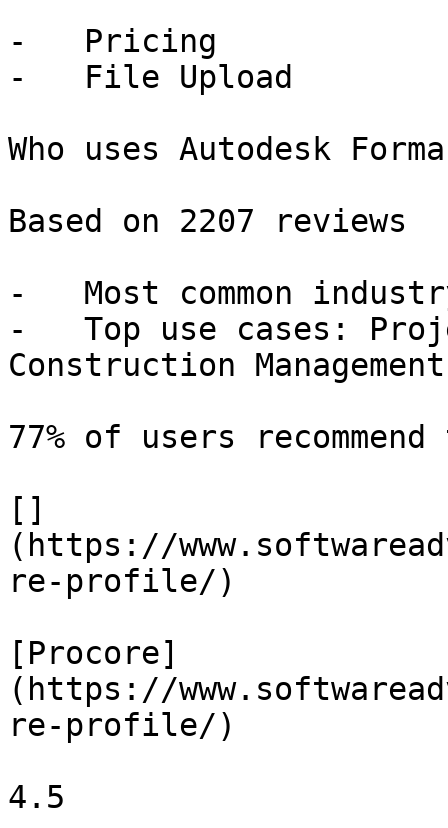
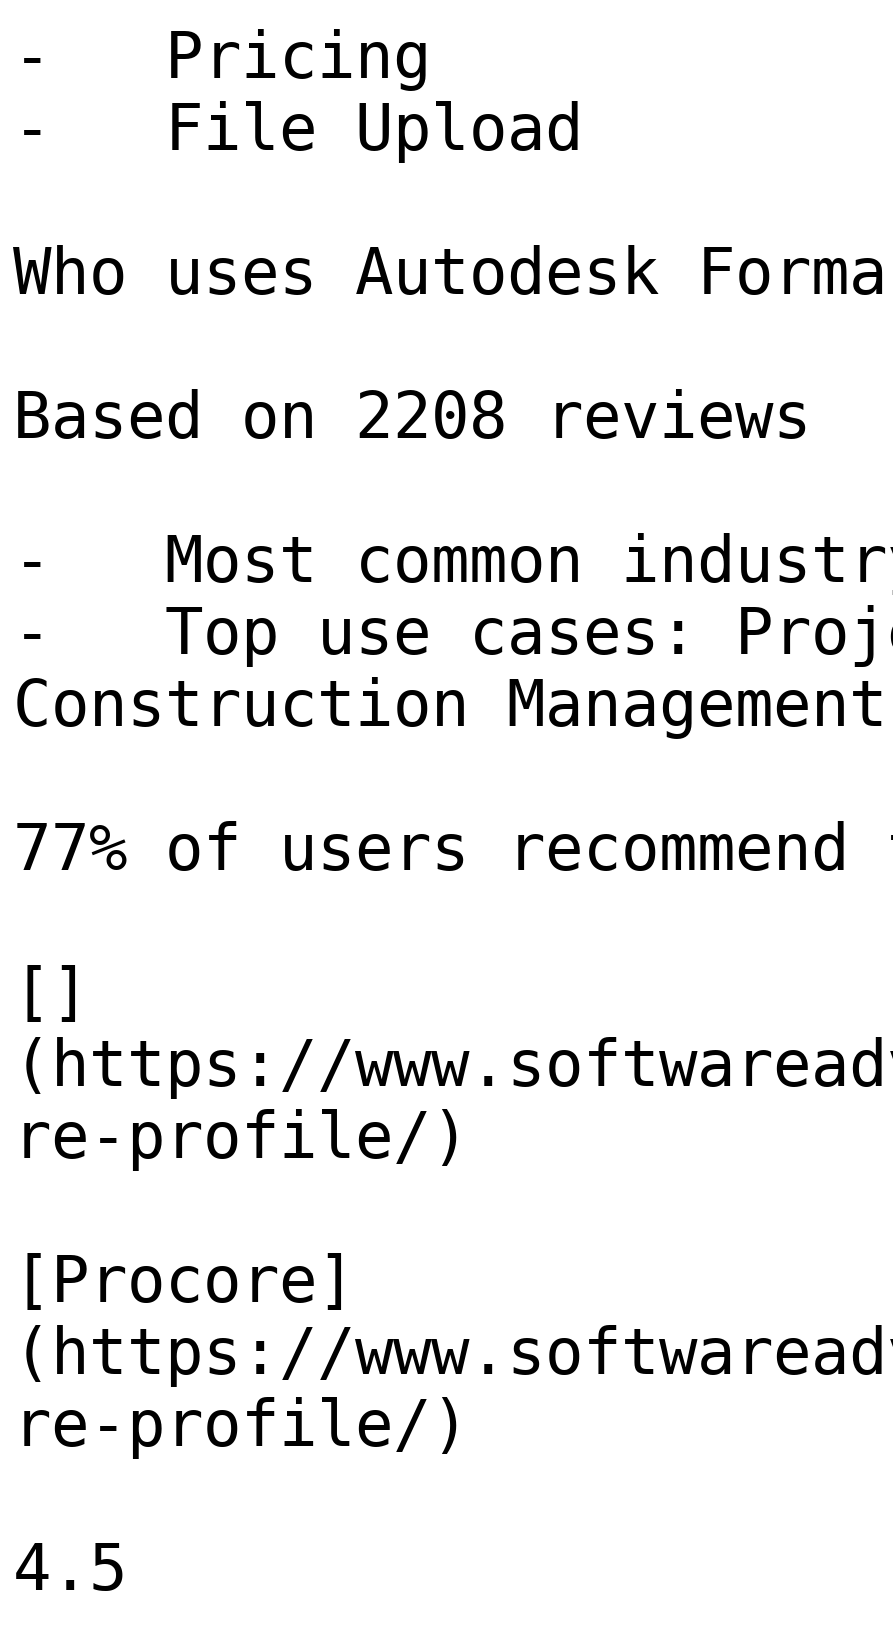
- Based on 2207 reviews
+ Based on 2208 reviews
